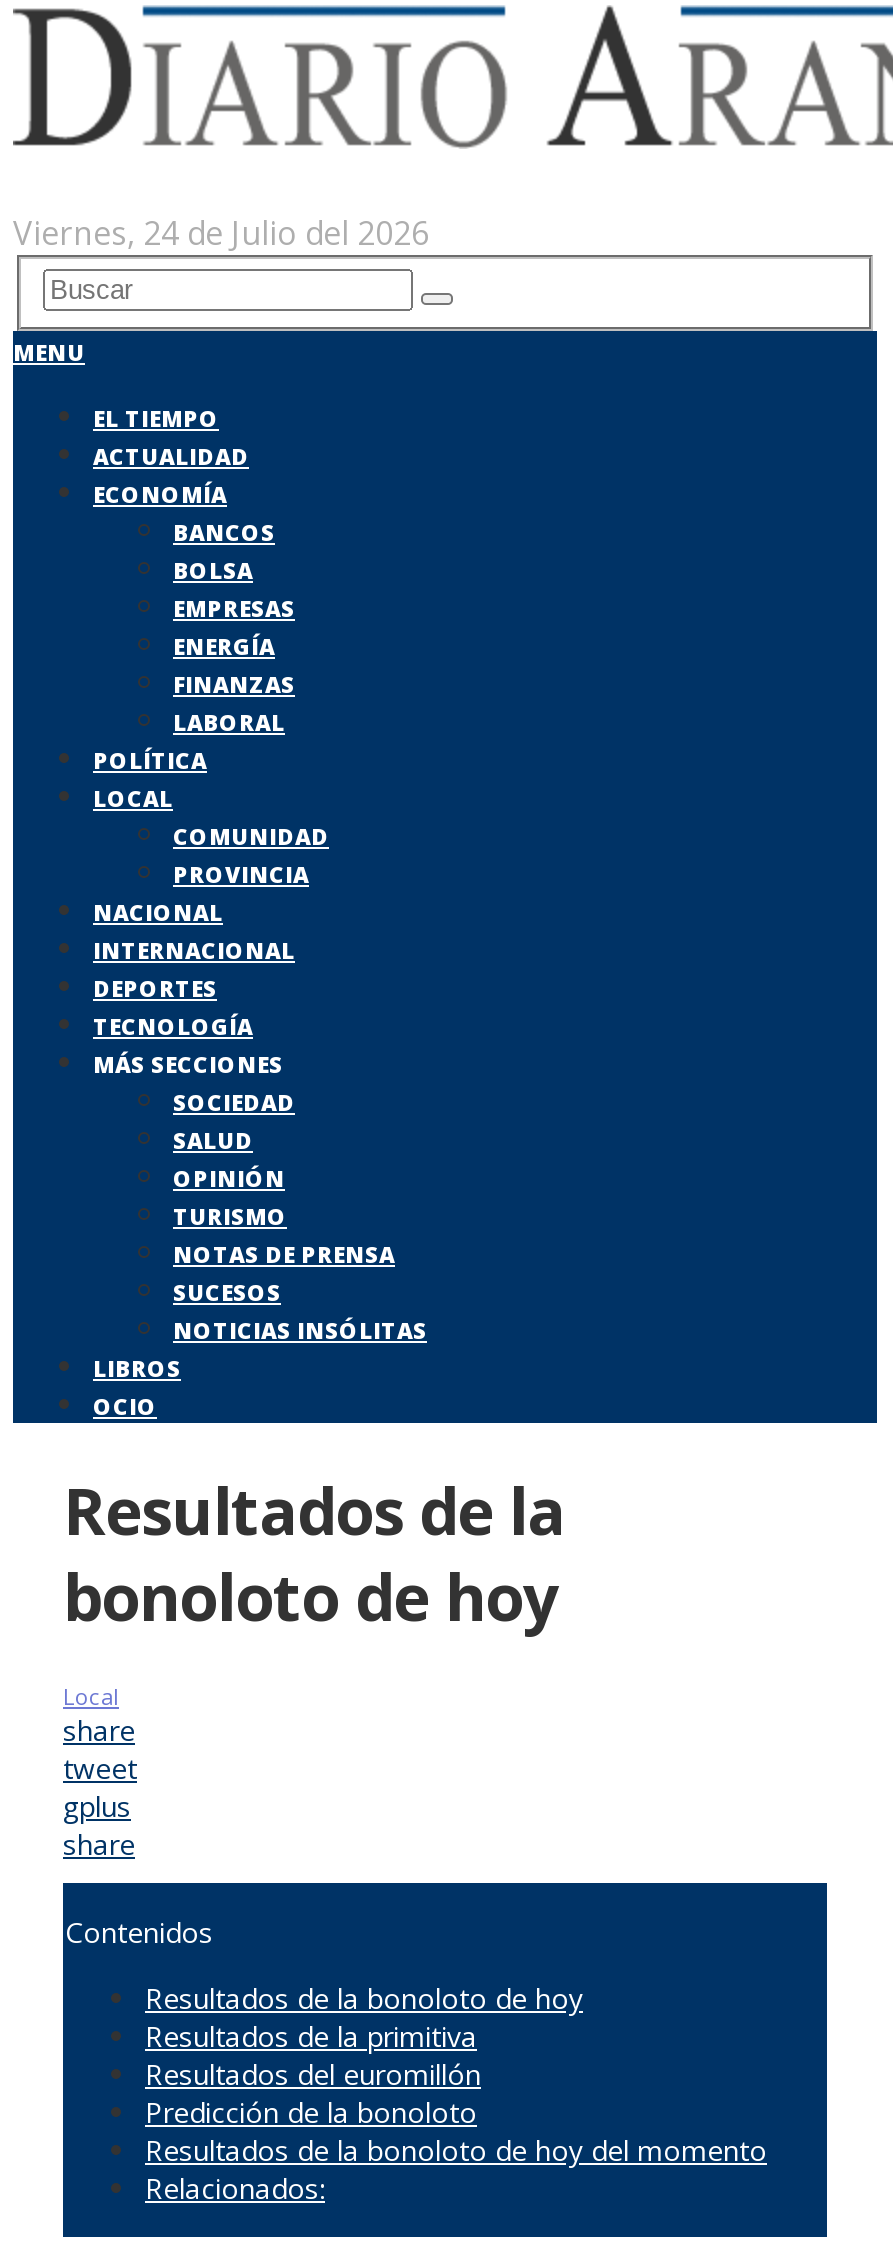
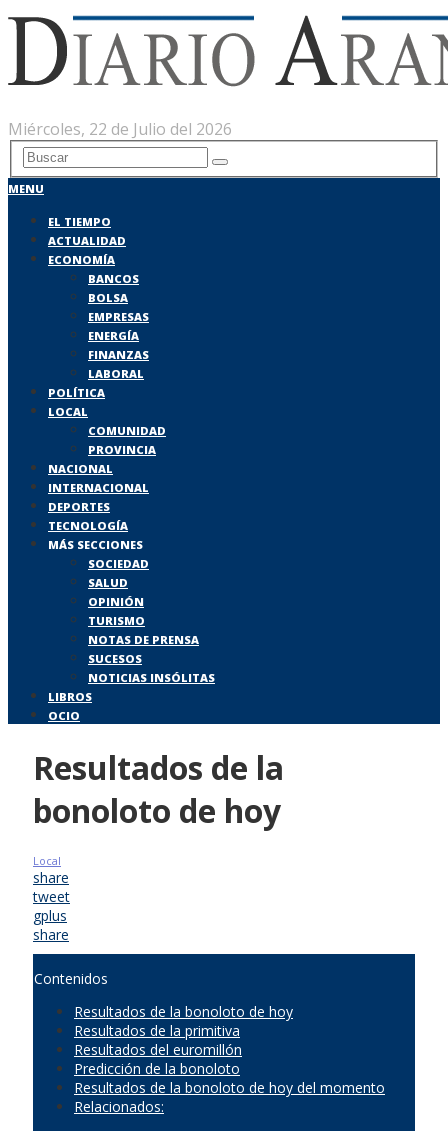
- Viernes, 24 de Julio del 2026
+ Miércoles, 22 de Julio del 2026
